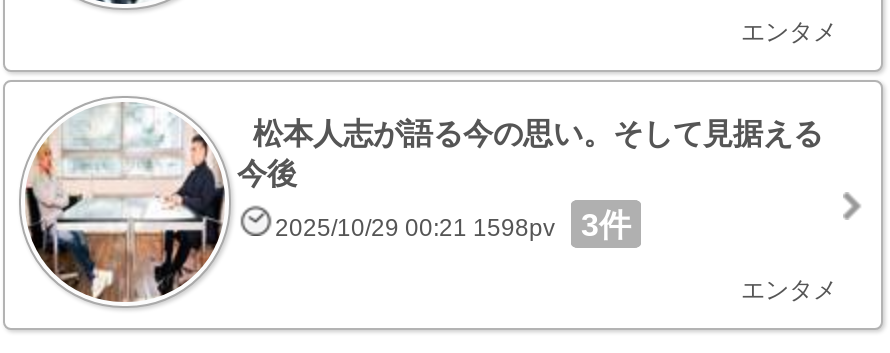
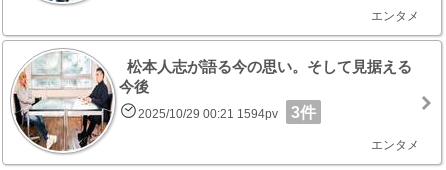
- 2025/10/29 00:21 1598pv 3件
+ 2025/10/29 00:21 1594pv 3件
